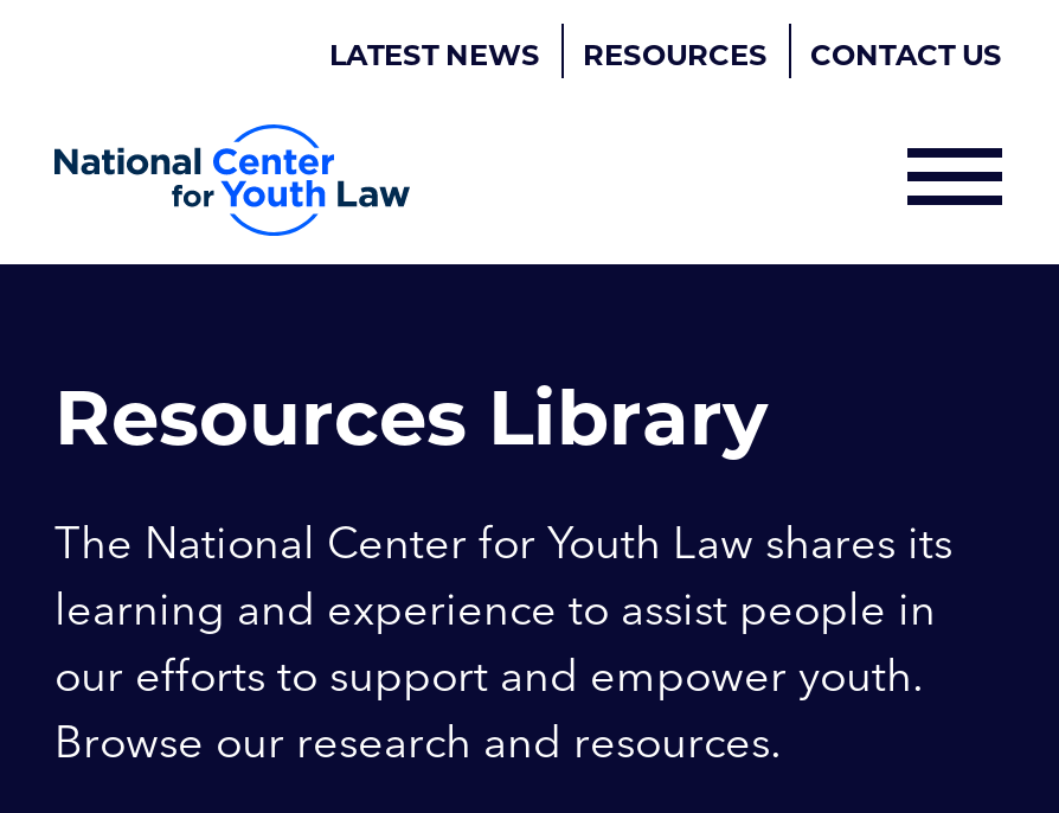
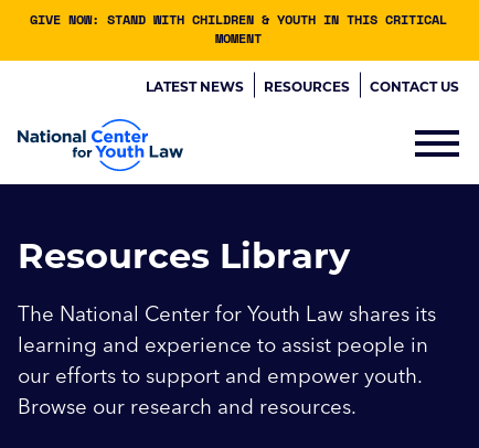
+ GIVE NOW: STAND WITH CHILDREN & YOUTH IN THIS CRITICAL
+ MOMENT
